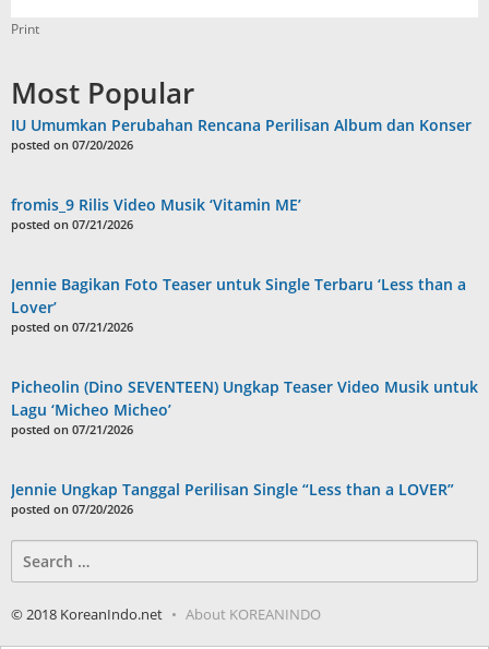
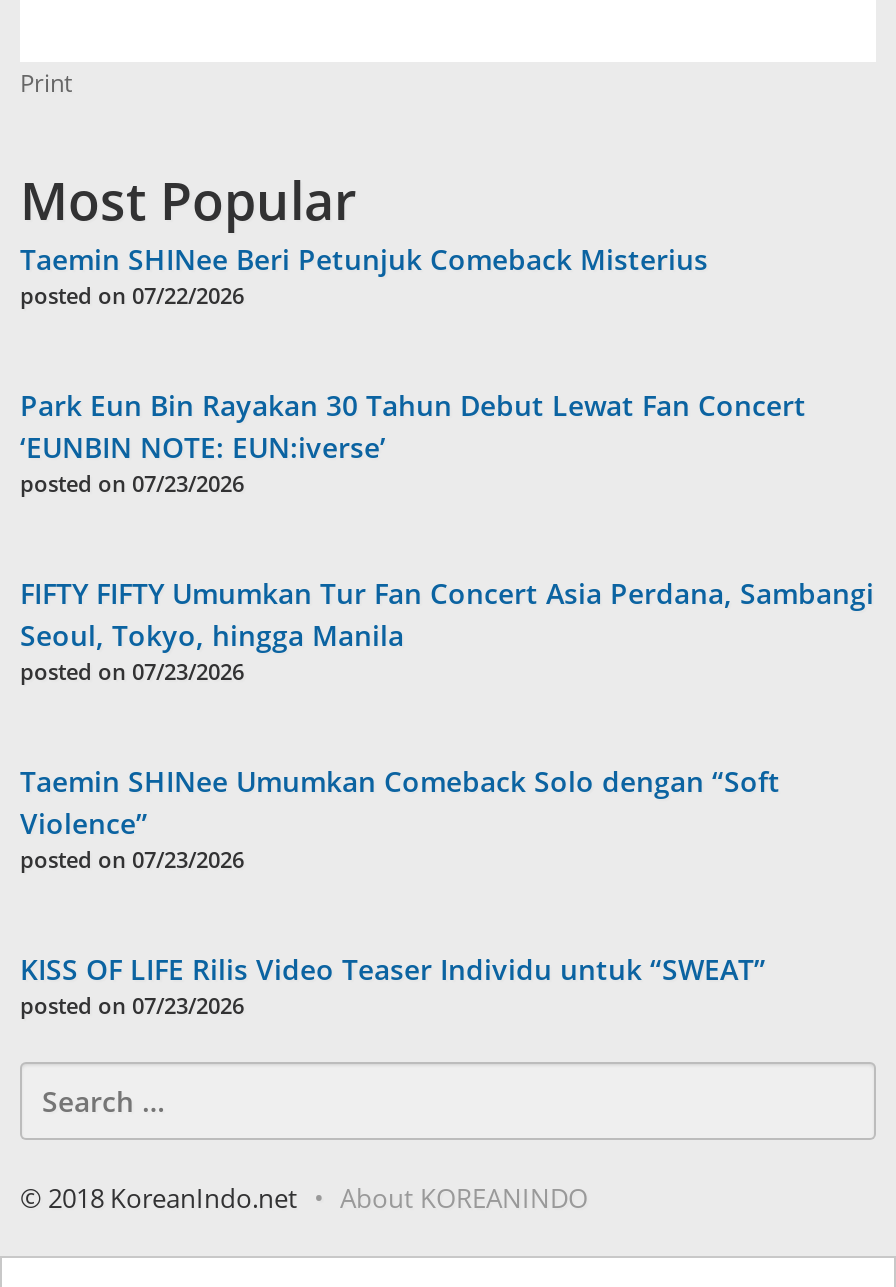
- IU Umumkan Perubahan Rencana Perilisan Album dan Konser
- posted on 07/20/2026
+ Taemin SHINee Beri Petunjuk Comeback Misterius
+ posted on 07/22/2026

- fromis_9 Rilis Video Musik ‘Vitamin ME’
- posted on 07/21/2026
+ Park Eun Bin Rayakan 30 Tahun Debut Lewat Fan Concert
+ ‘EUNBIN NOTE: EUN:iverse’
+ posted on 07/23/2026

- Jennie Bagikan Foto Teaser untuk Single Terbaru ‘Less than a
- Lover’
- posted on 07/21/2026
+ FIFTY FIFTY Umumkan Tur Fan Concert Asia Perdana, Sambangi
+ Seoul, Tokyo, hingga Manila
+ posted on 07/23/2026

- Picheolin (Dino SEVENTEEN) Ungkap Teaser Video Musik untuk
- Lagu ‘Micheo Micheo’
- posted on 07/21/2026
+ Taemin SHINee Umumkan Comeback Solo dengan “Soft
+ Violence”
+ posted on 07/23/2026

- Jennie Ungkap Tanggal Perilisan Single “Less than a LOVER”
- posted on 07/20/2026
+ KISS OF LIFE Rilis Video Teaser Individu untuk “SWEAT”
+ posted on 07/23/2026
